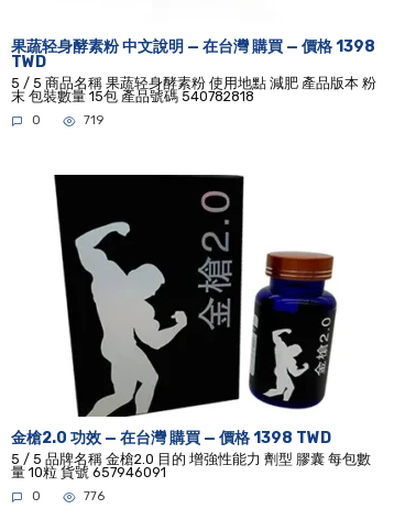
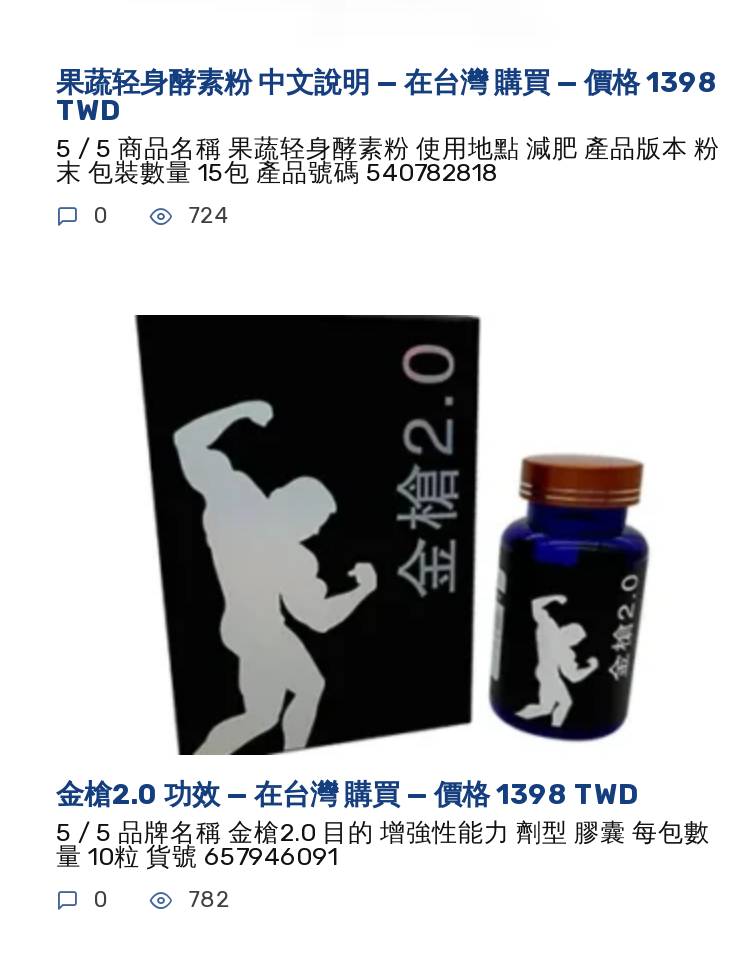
- 719
+ 724

- 776
+ 782
